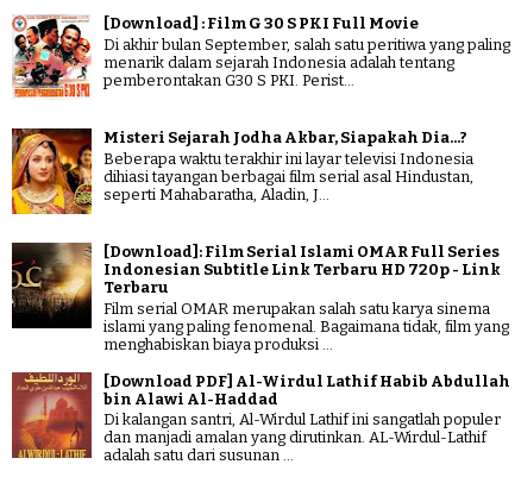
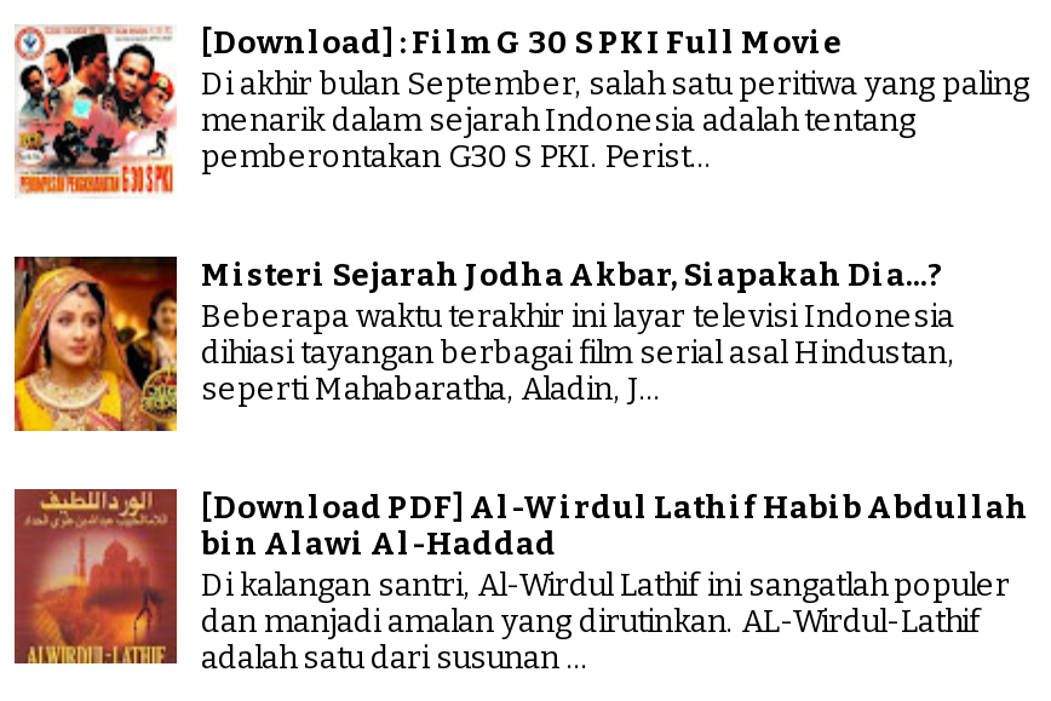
- [image]
- [Download]: Film Serial Islami OMAR Full Series
- Indonesian Subtitle Link Terbaru HD 720p - Link
- Terbaru
- Film serial OMAR merupakan salah satu karya sinema
- islami yang paling fenomenal. Bagaimana tidak, film yang
- menghabiskan biaya produksi ...
